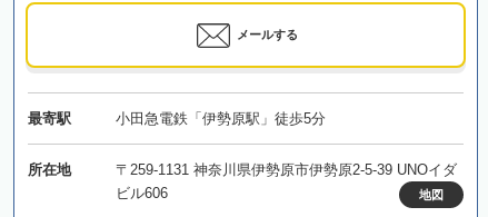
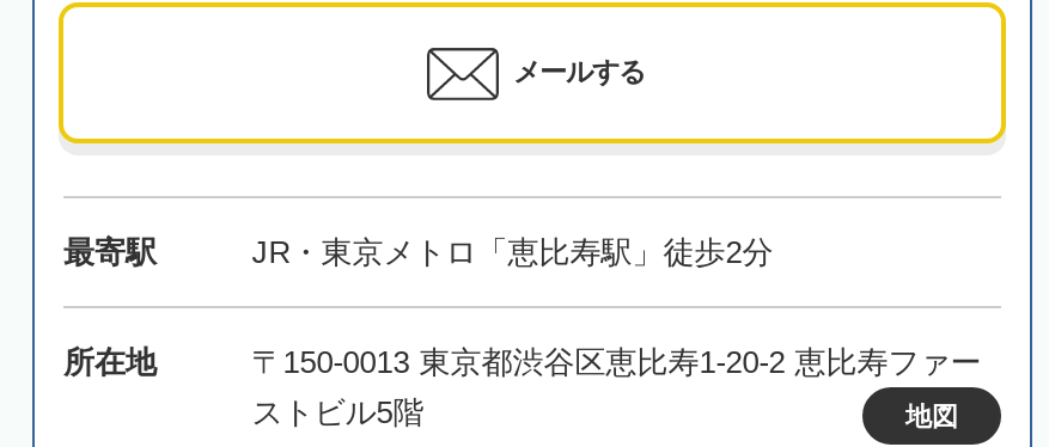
- 小田急電鉄「伊勢原駅」徒歩5分
+ JR・東京メトロ「恵比寿駅」徒歩2分

- 〒259-1131 神奈川県伊勢原市伊勢原2-5-39 UNOイダ
- ビル606
+ 〒150-0013 東京都渋谷区恵比寿1-20-2 恵比寿ファー
+ ストビル5階
